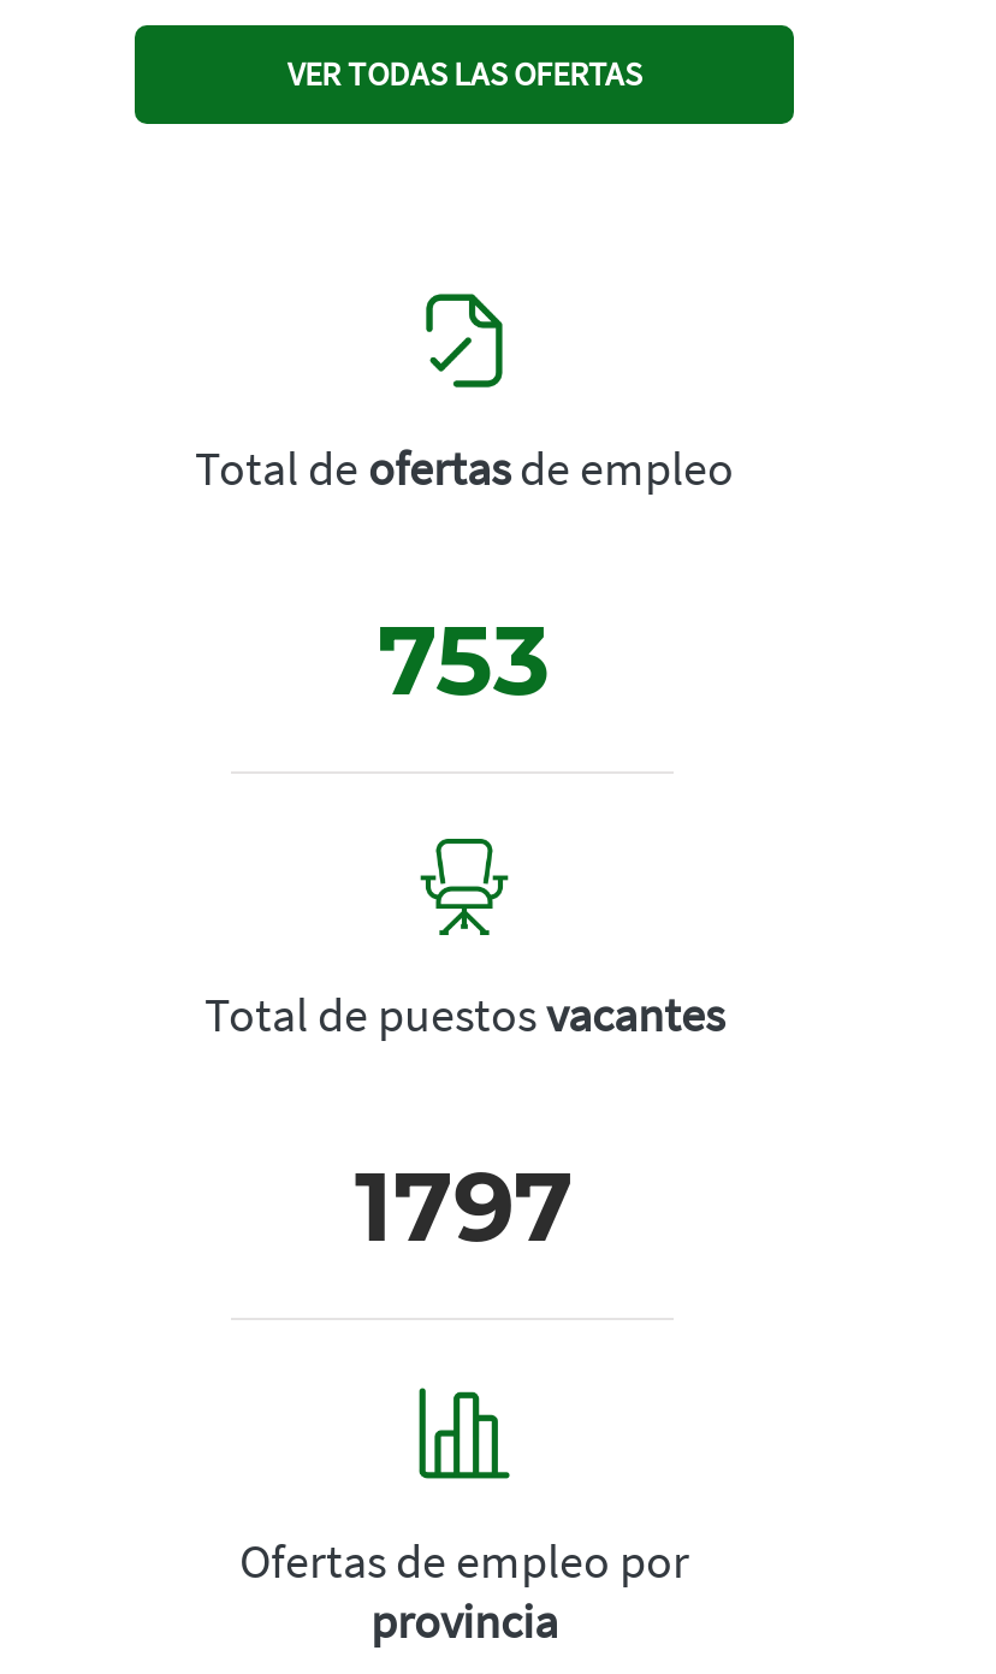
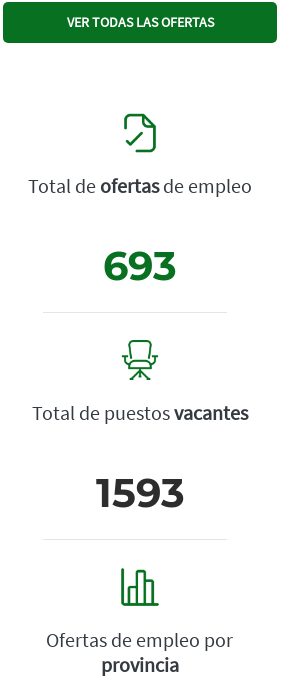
- 753
+ 693

- 1797
+ 1593
